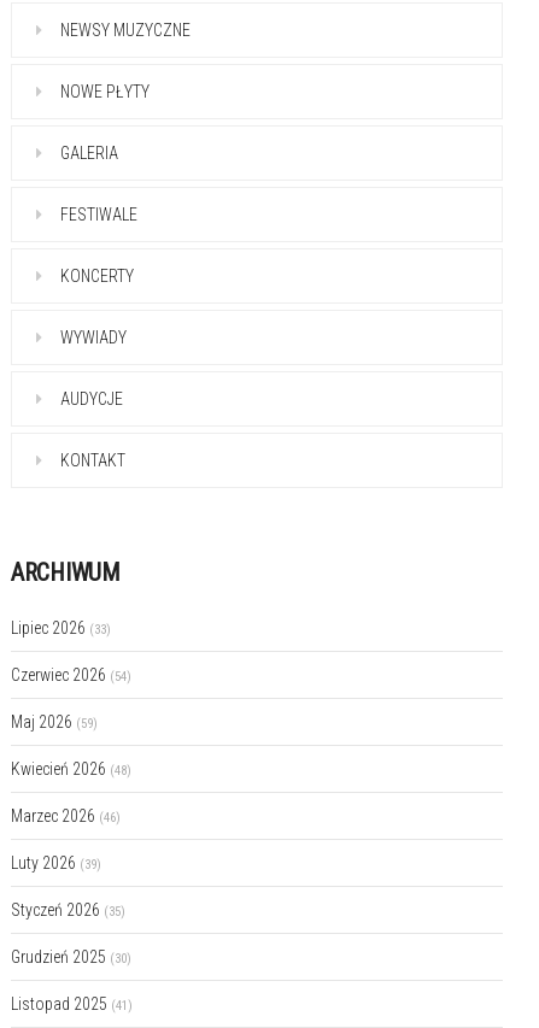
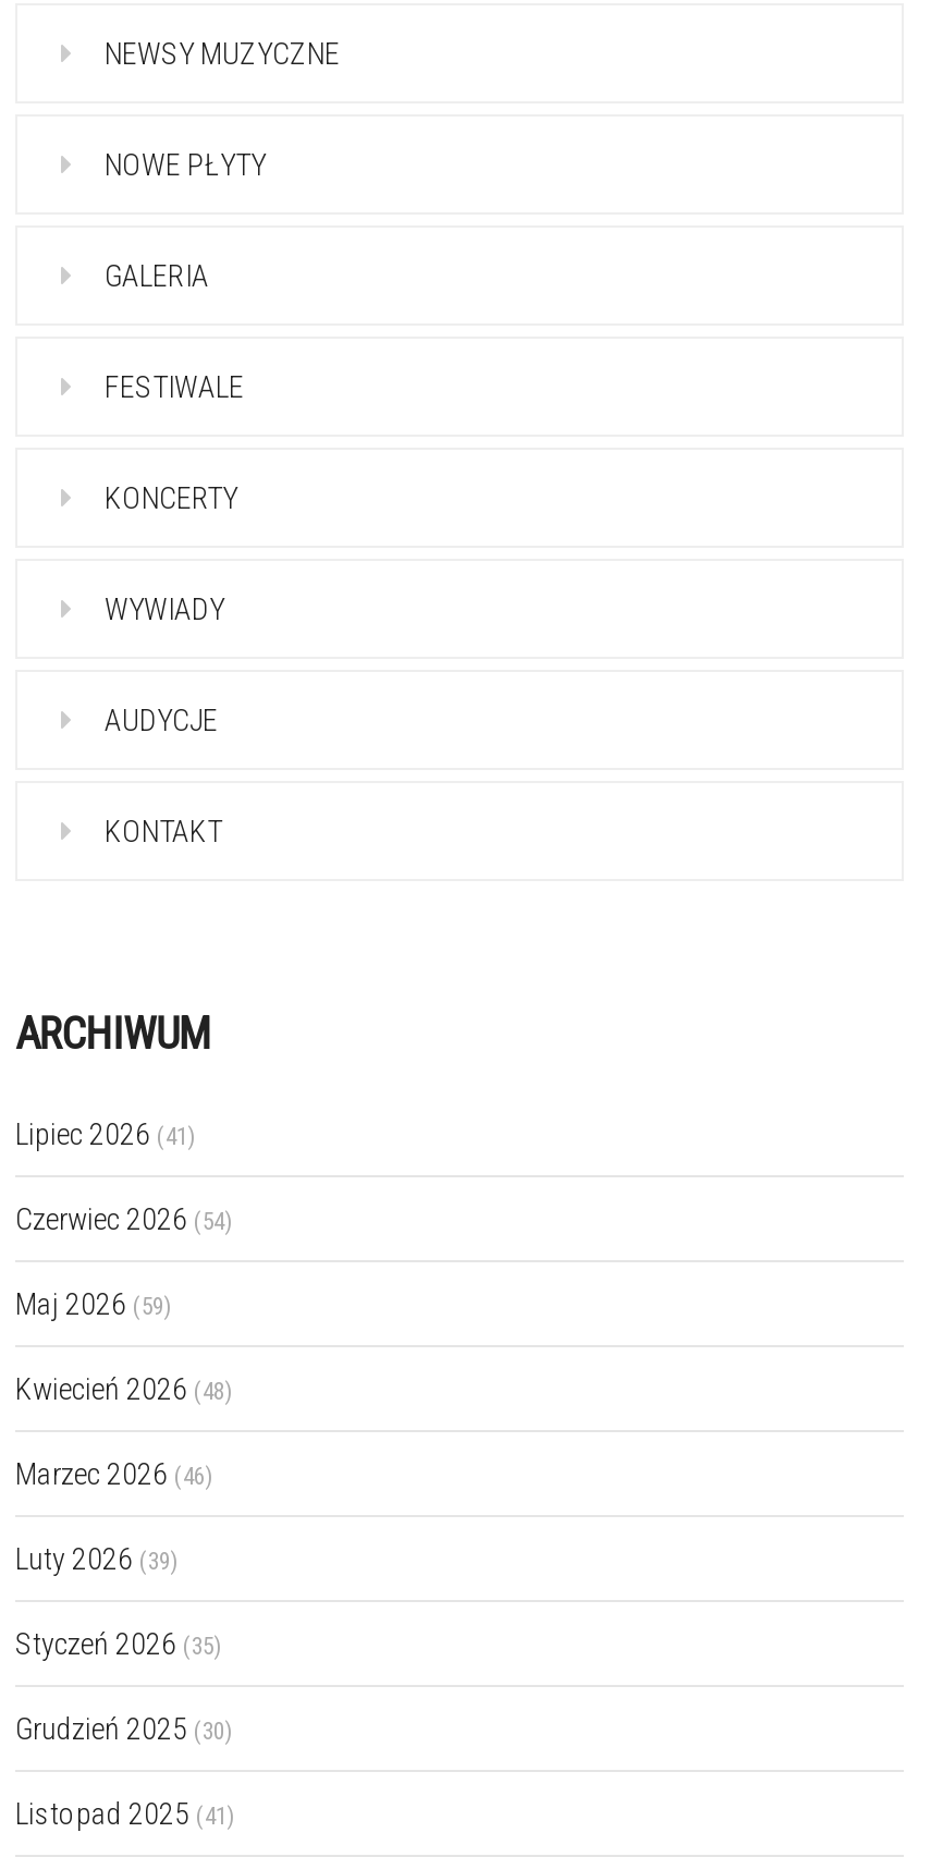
- Lipiec 2026 (33)
+ Lipiec 2026 (41)
